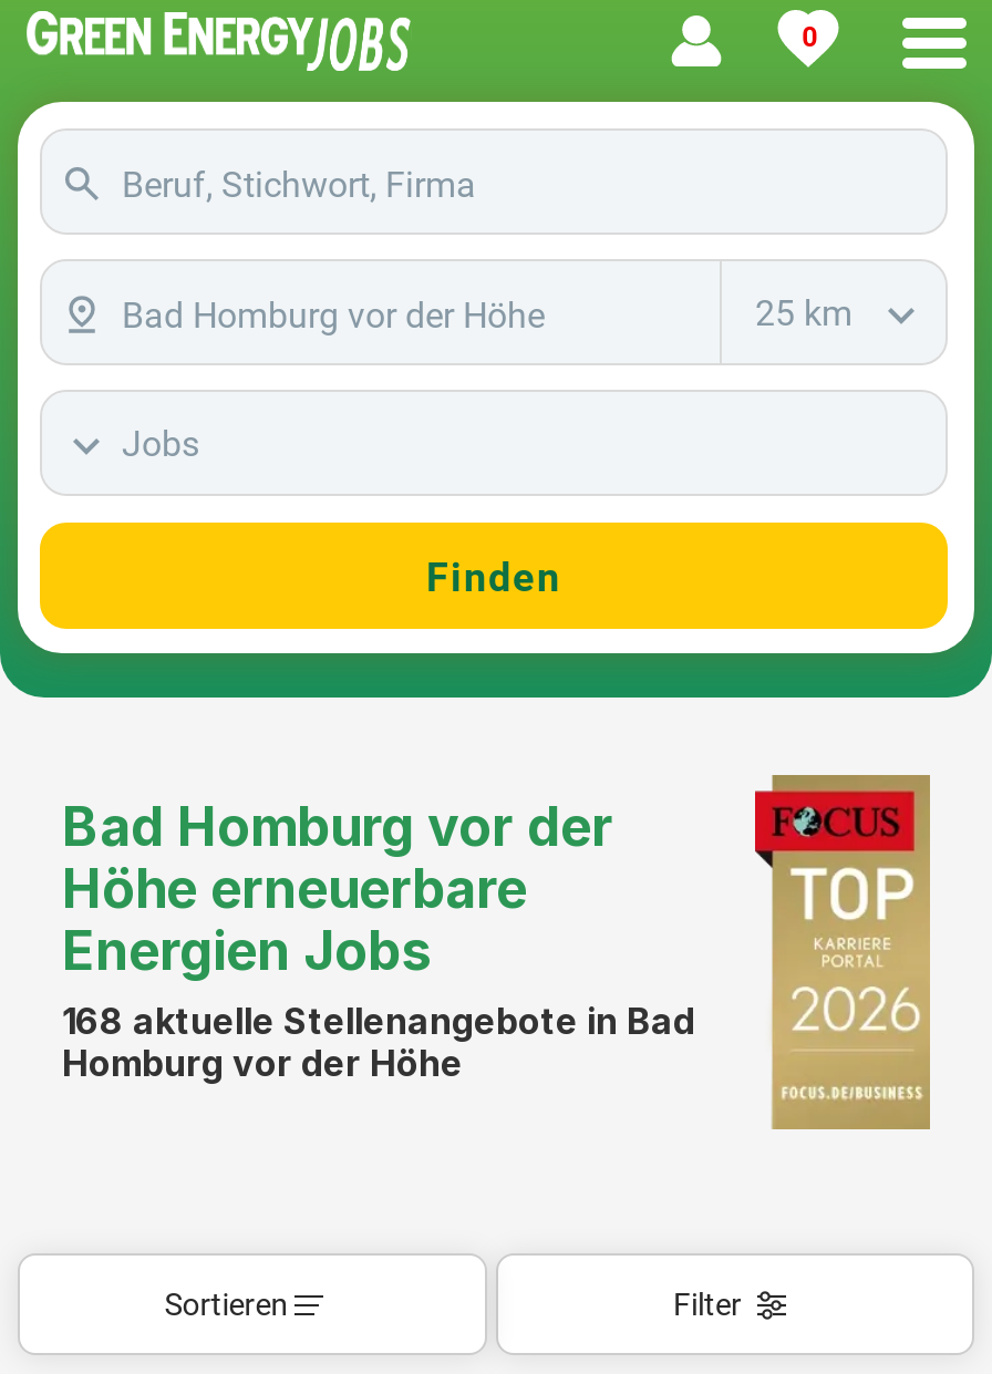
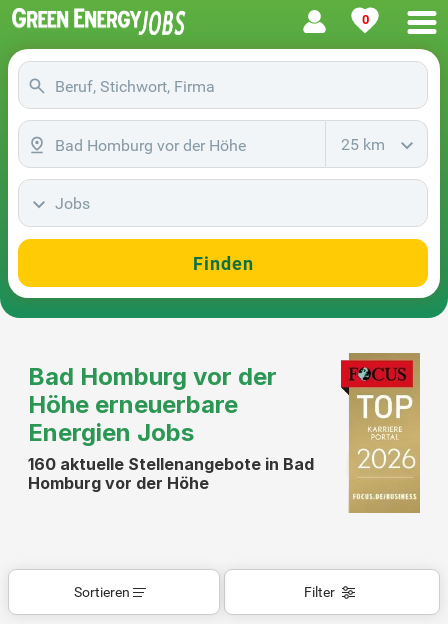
- 168 aktuelle Stellenangebote in Bad
+ 160 aktuelle Stellenangebote in Bad
